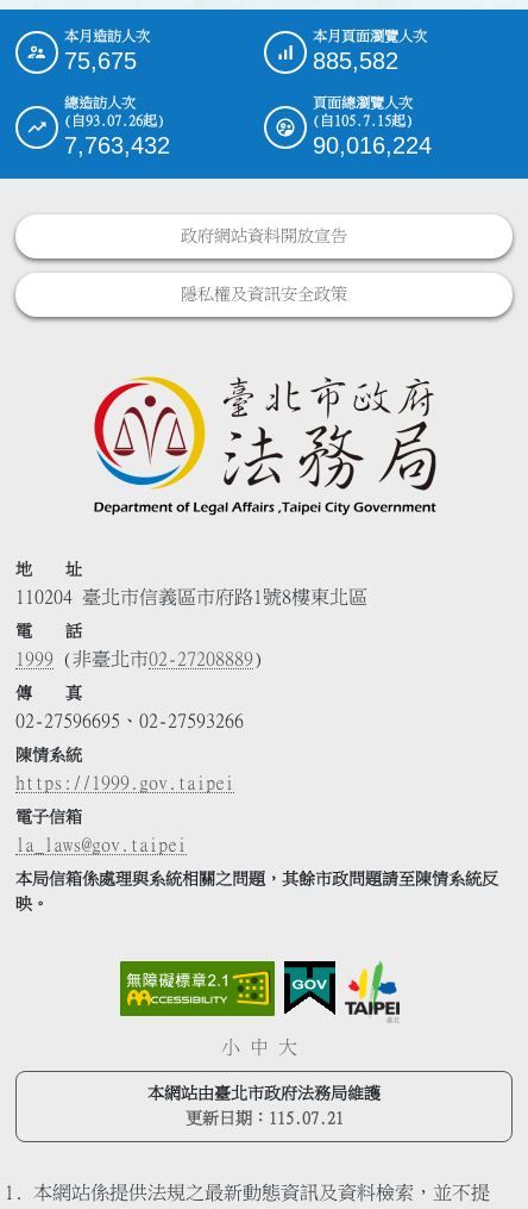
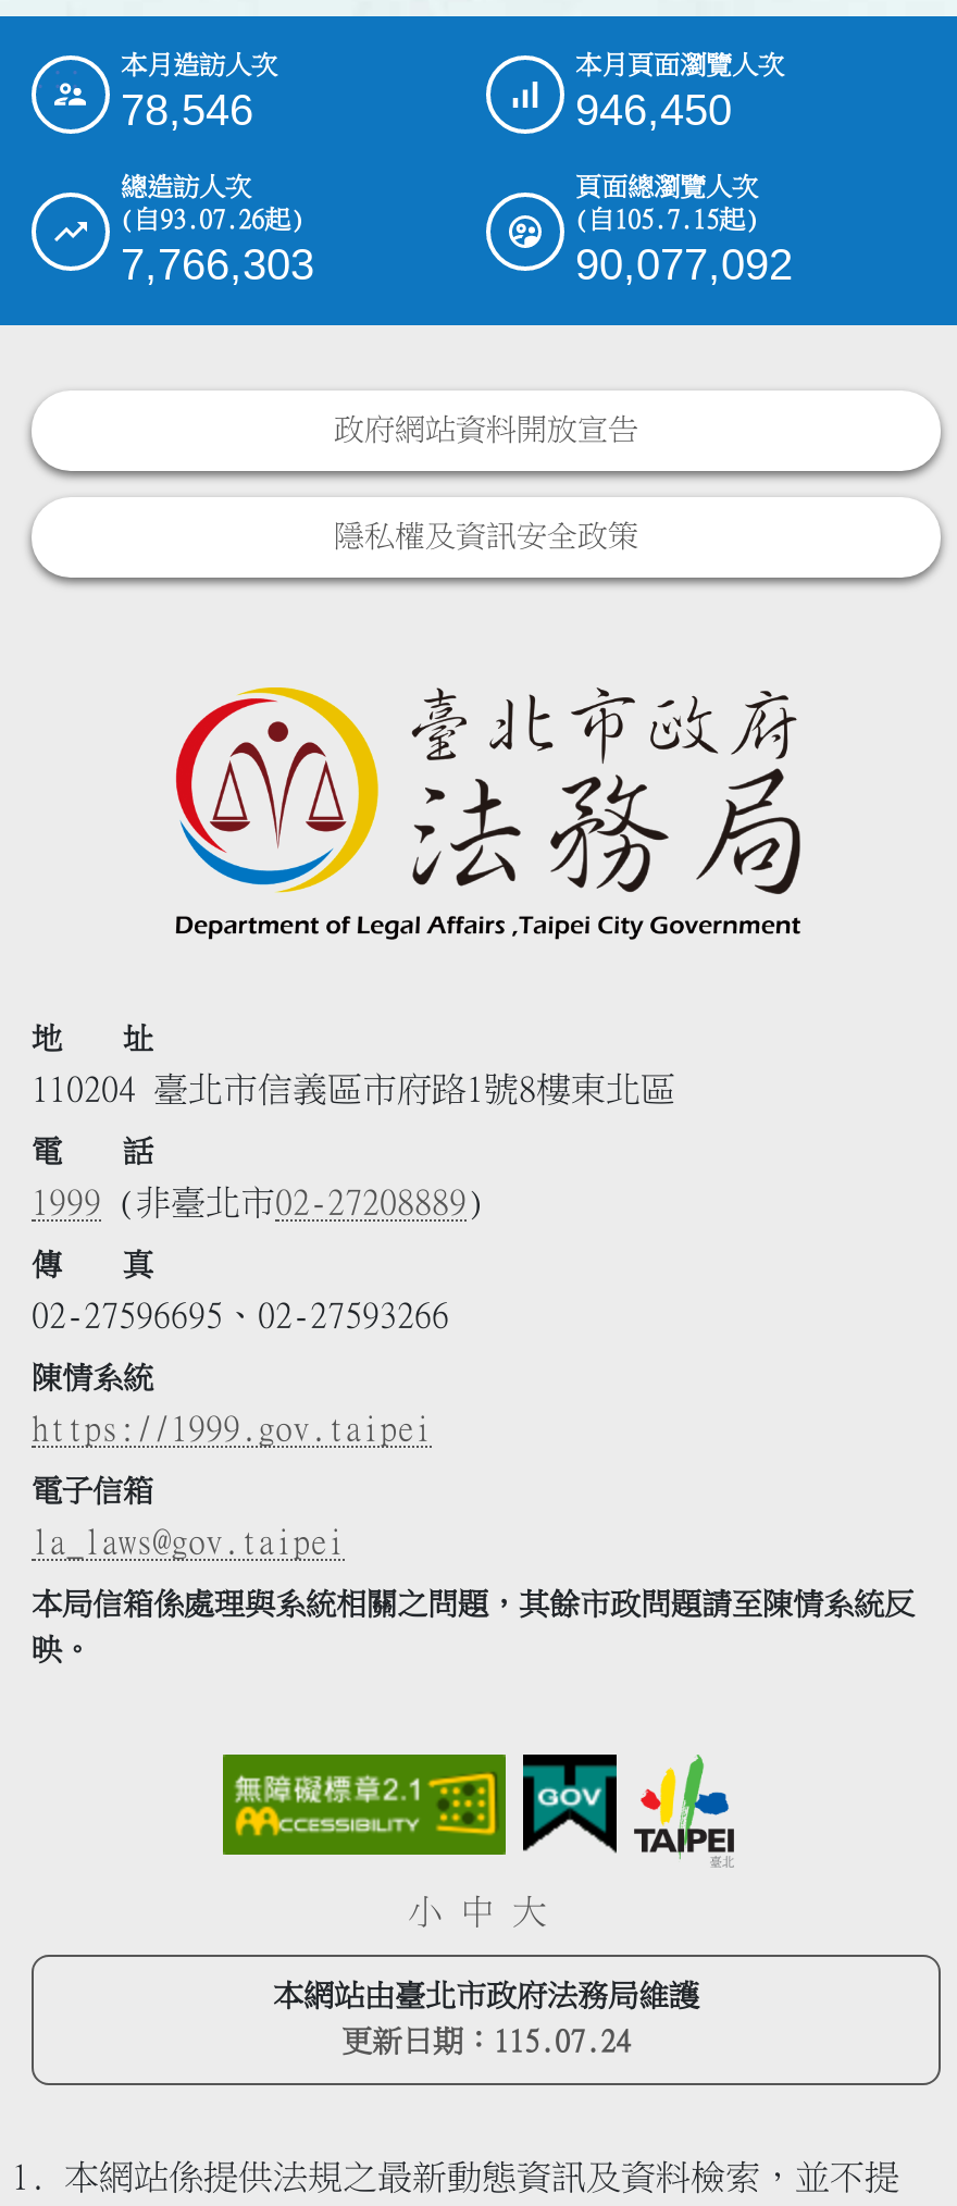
- 75,675
+ 78,546

- 885,582
+ 946,450

- 7,763,432
+ 7,766,303

- 90,016,224
+ 90,077,092

- 更新日期：115.07.21
+ 更新日期：115.07.24
